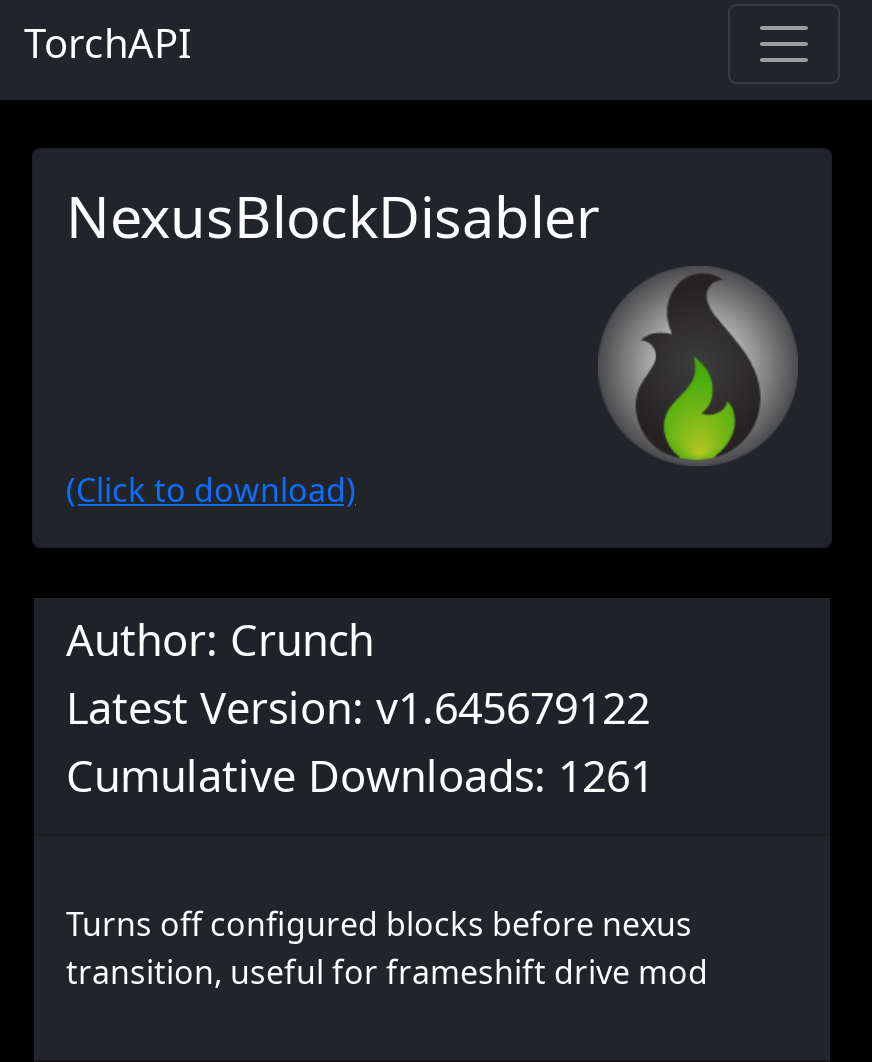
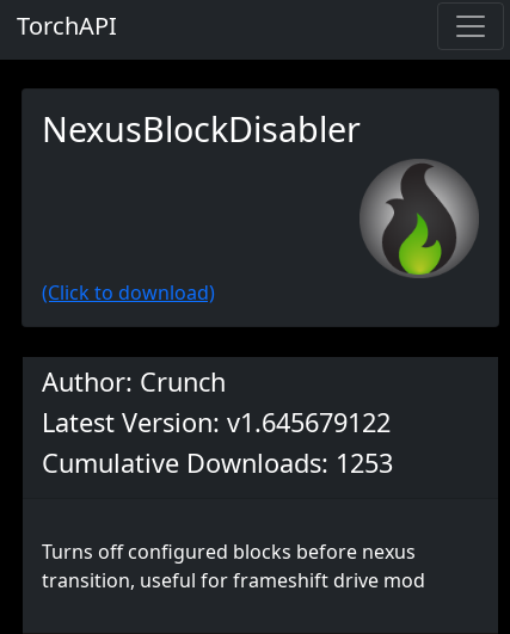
- Cumulative Downloads: 1261
+ Cumulative Downloads: 1253
